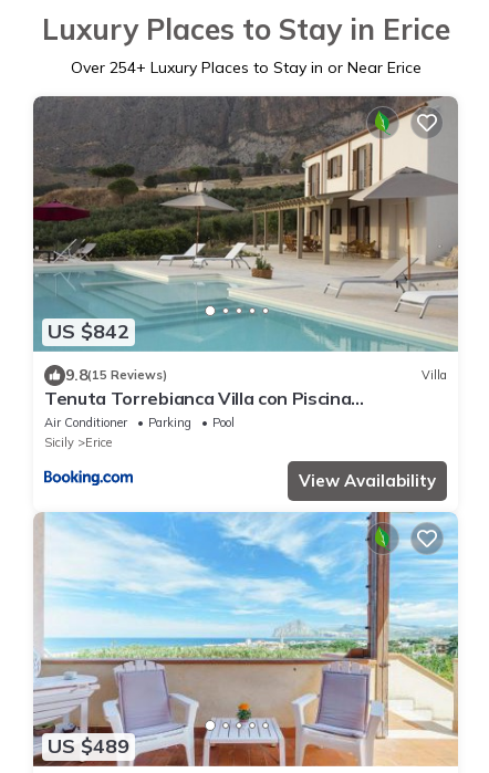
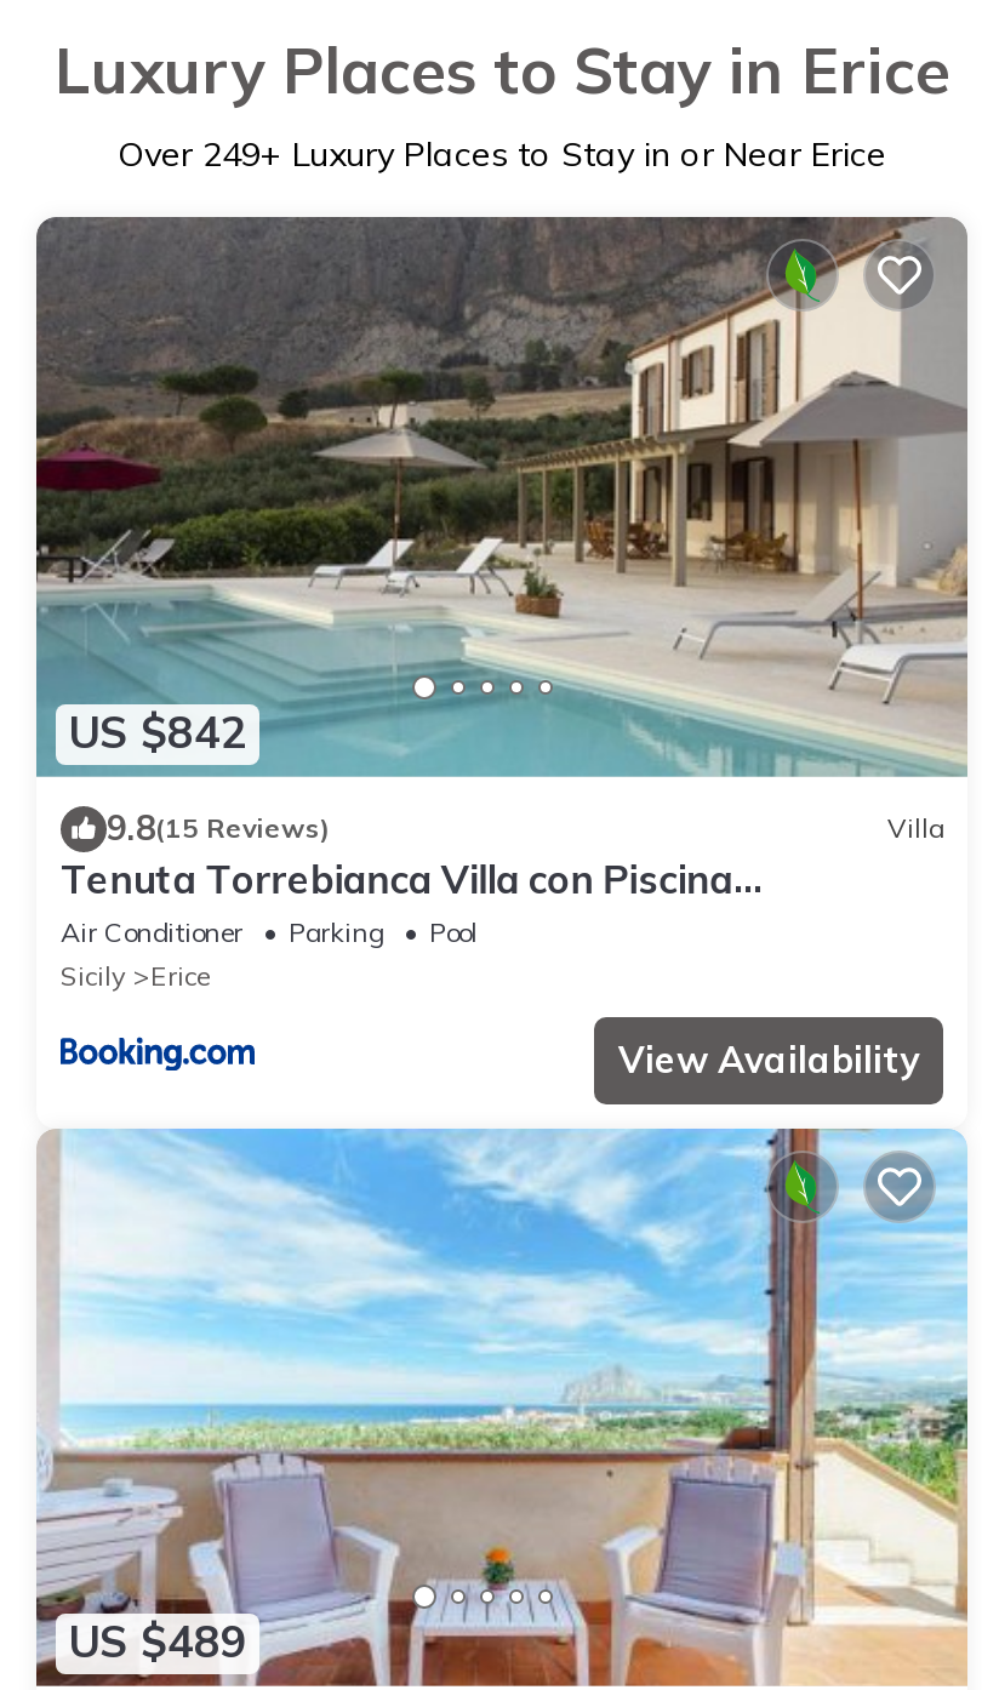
- Over 254+ Luxury Places to Stay in or Near Erice
+ Over 249+ Luxury Places to Stay in or Near Erice
